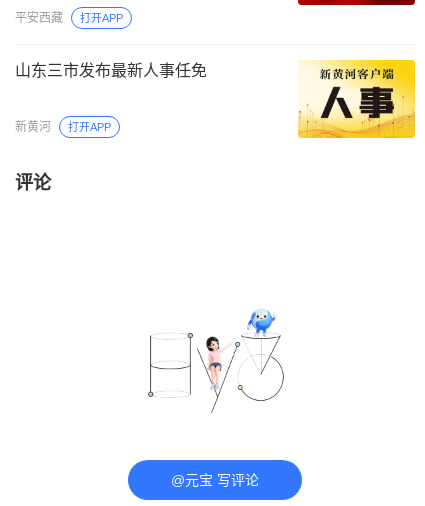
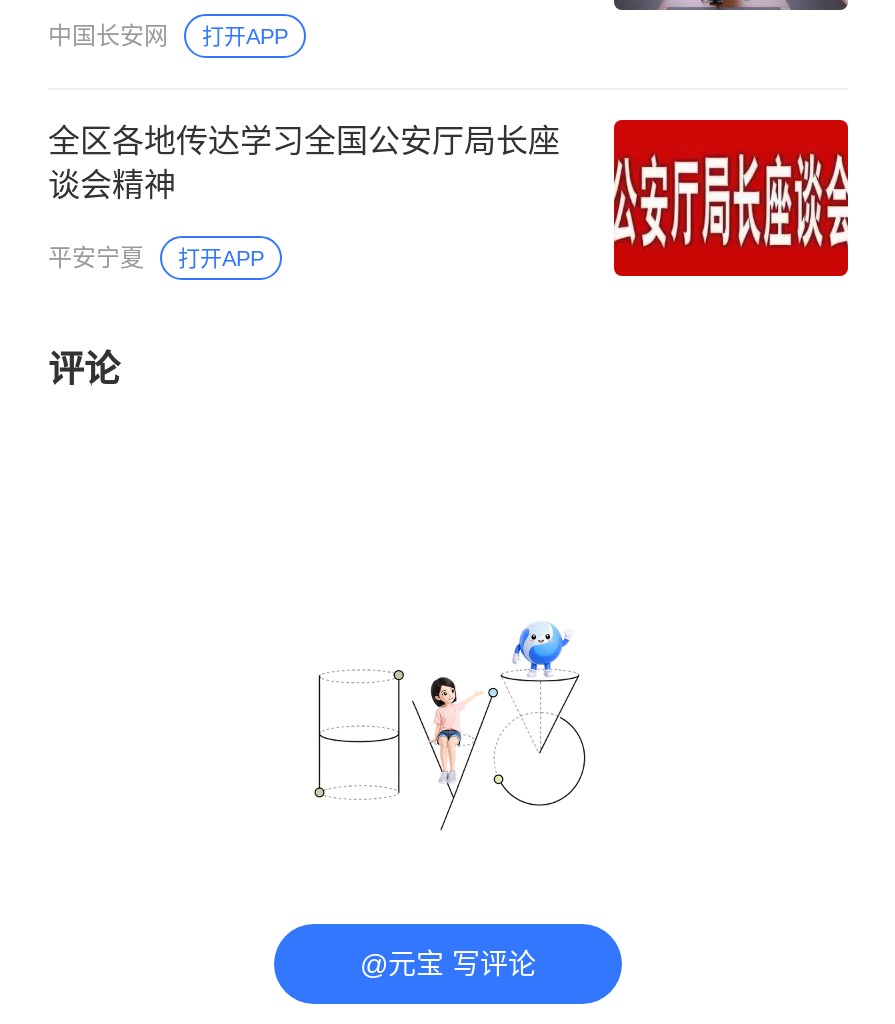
- 平安西藏
+ 中国长安网

- 山东三市发布最新人事任免
+ 全区各地传达学习全国公安厅局长座
+ 谈会精神

- [image]
+ [image]

- 新黄河
+ 平安宁夏
